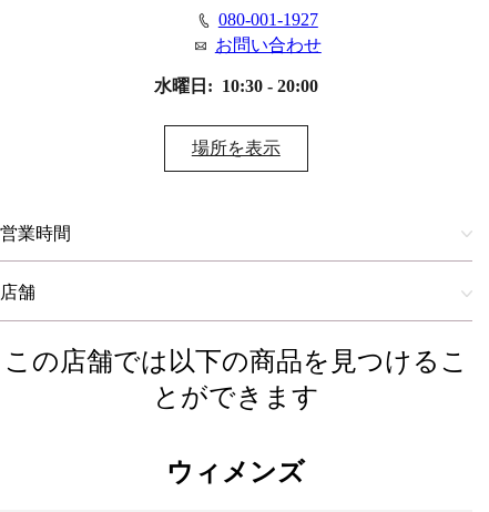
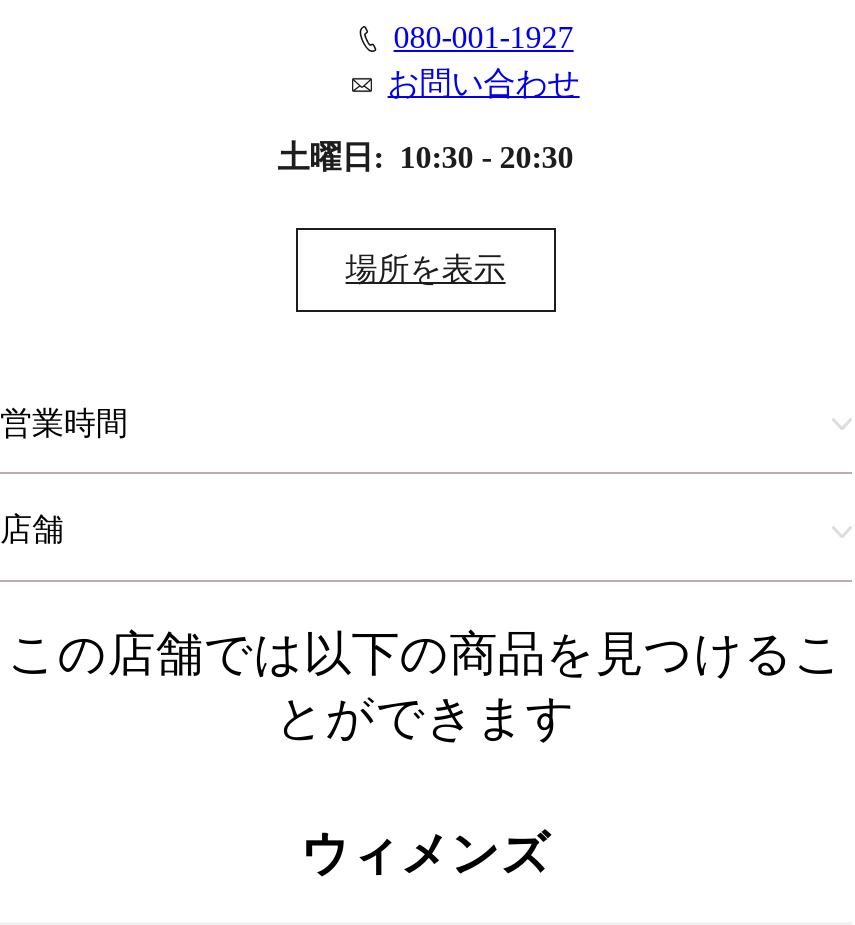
- 水曜日: 10:30 - 20:00
+ 土曜日: 10:30 - 20:30
